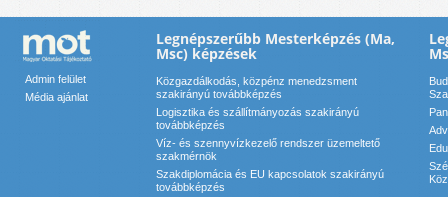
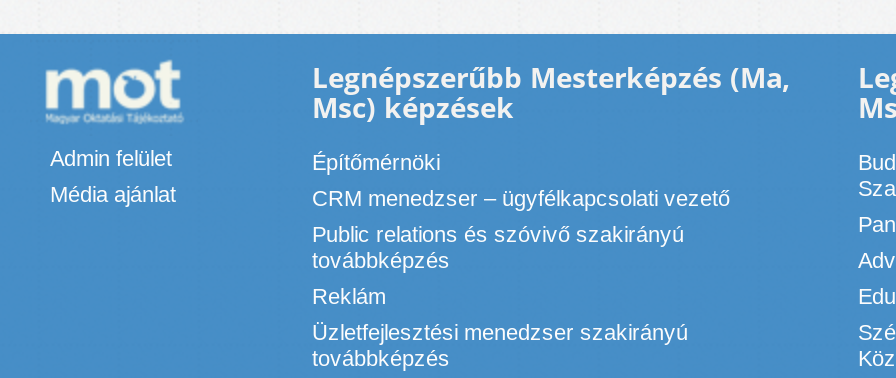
- Közgazdálkodás, közpénz menedzsment
- szakirányú továbbképzés
- Logisztika és szállítmányozás szakirányú
+ Építőmérnöki
+ CRM menedzser – ügyfélkapcsolati vezető
+ Public relations és szóvivő szakirányú

- Víz- és szennyvízkezelő rendszer üzemeltető
- szakmérnök
+ Reklám

- Szakdiplomácia és EU kapcsolatok szakirányú
+ Üzletfejlesztési menedzser szakirányú
